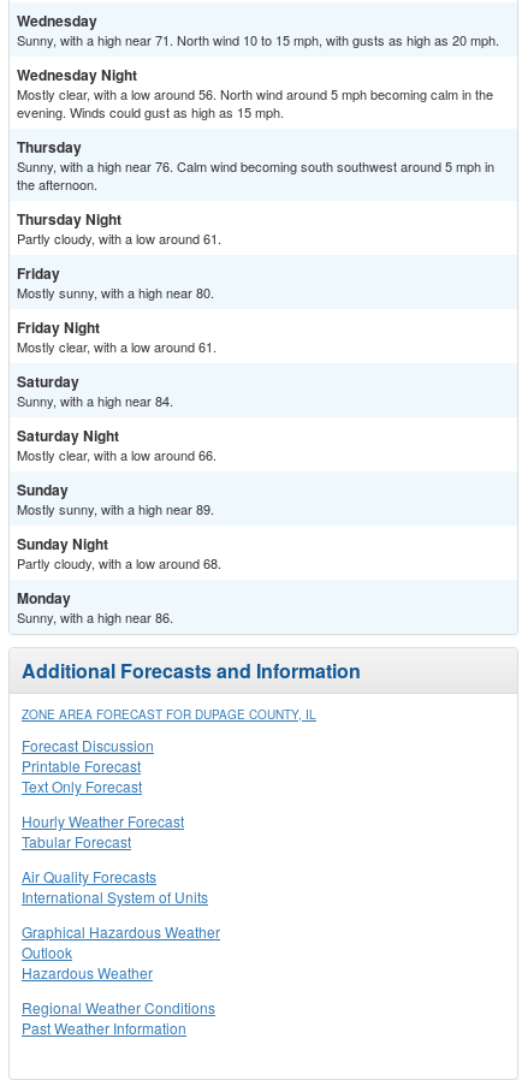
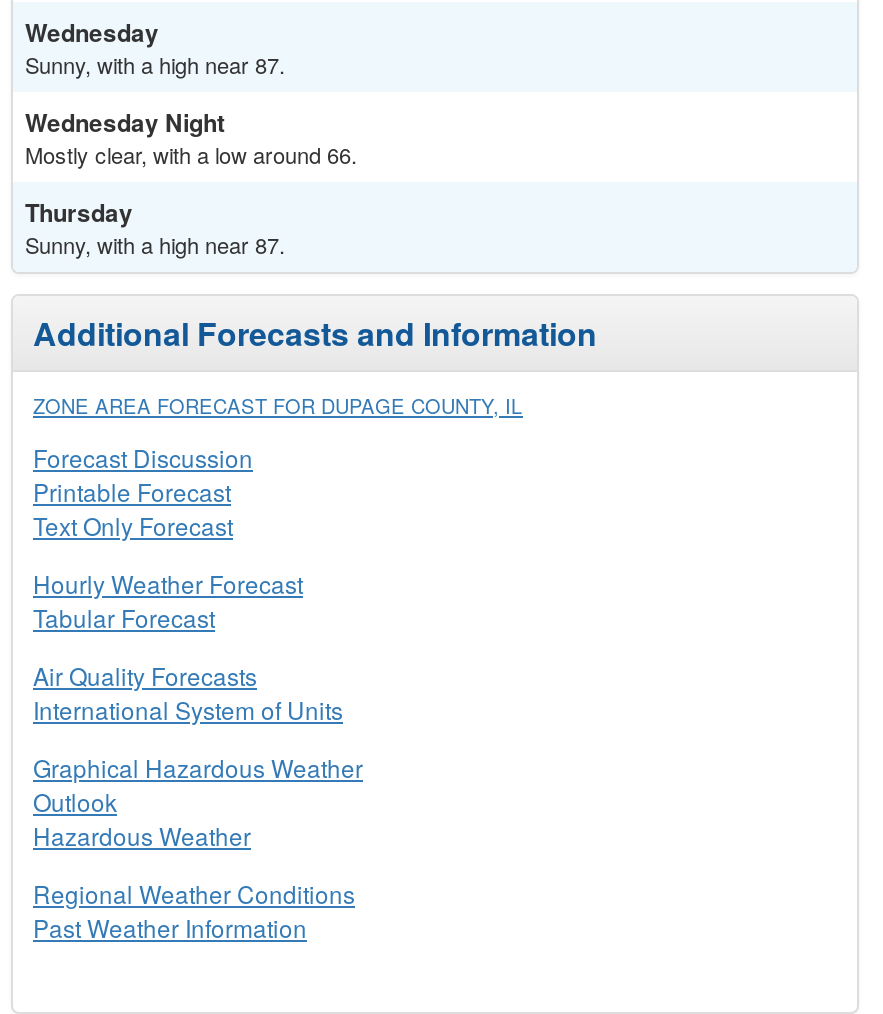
- Sunny, with a high near 71. North wind 10 to 15 mph, with gusts as high as 20 mph.
+ Sunny, with a high near 87.

- Mostly clear, with a low around 56. North wind around 5 mph becoming calm in the
- evening. Winds could gust as high as 15 mph.

- Sunny, with a high near 76. Calm wind becoming south southwest around 5 mph in
- the afternoon.
- Thursday Night
- Partly cloudy, with a low around 61.
- Friday
- Mostly sunny, with a high near 80.
- Friday Night
- Mostly clear, with a low around 61.
- Saturday
- Sunny, with a high near 84.
- Saturday Night
- Sunday
- Mostly sunny, with a high near 89.
- Sunday Night
- Partly cloudy, with a low around 68.
- Monday
- Sunny, with a high near 86.
+ Sunny, with a high near 87.

moved up: Mostly clear, with a low around 66.
